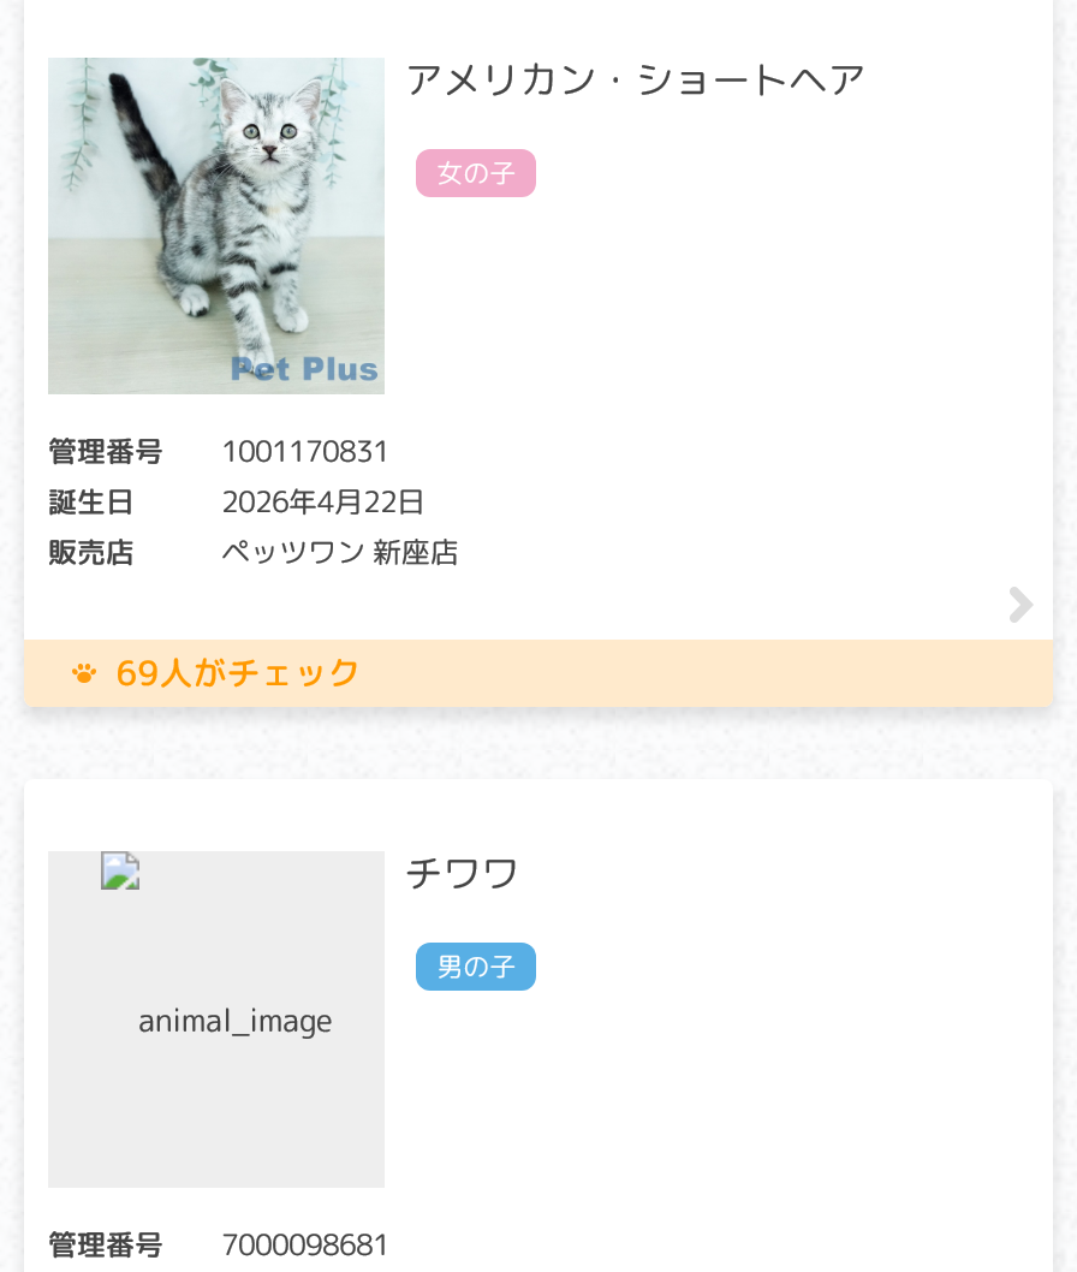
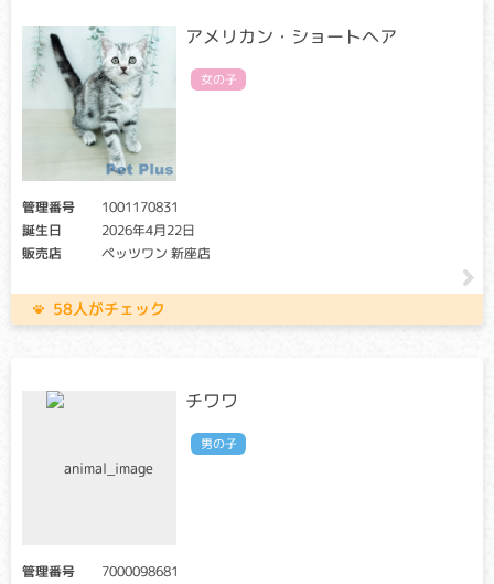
- 69人がチェック
+ 58人がチェック
